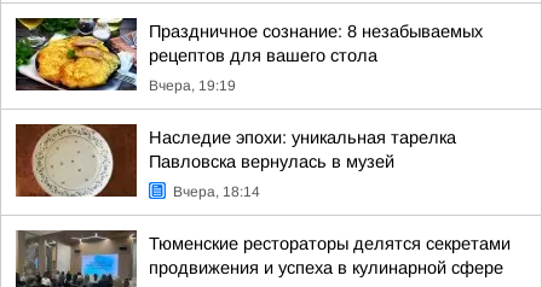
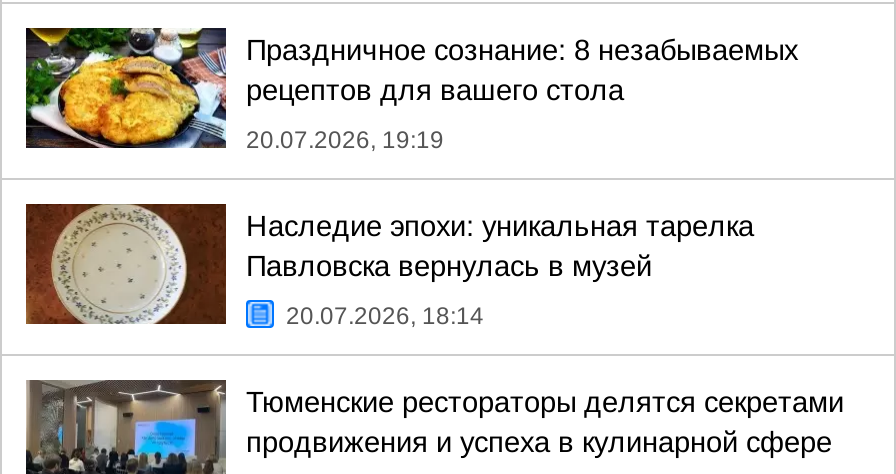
- Вчера, 19:19
+ 20.07.2026, 19:19

- Вчера, 18:14
+ 20.07.2026, 18:14
